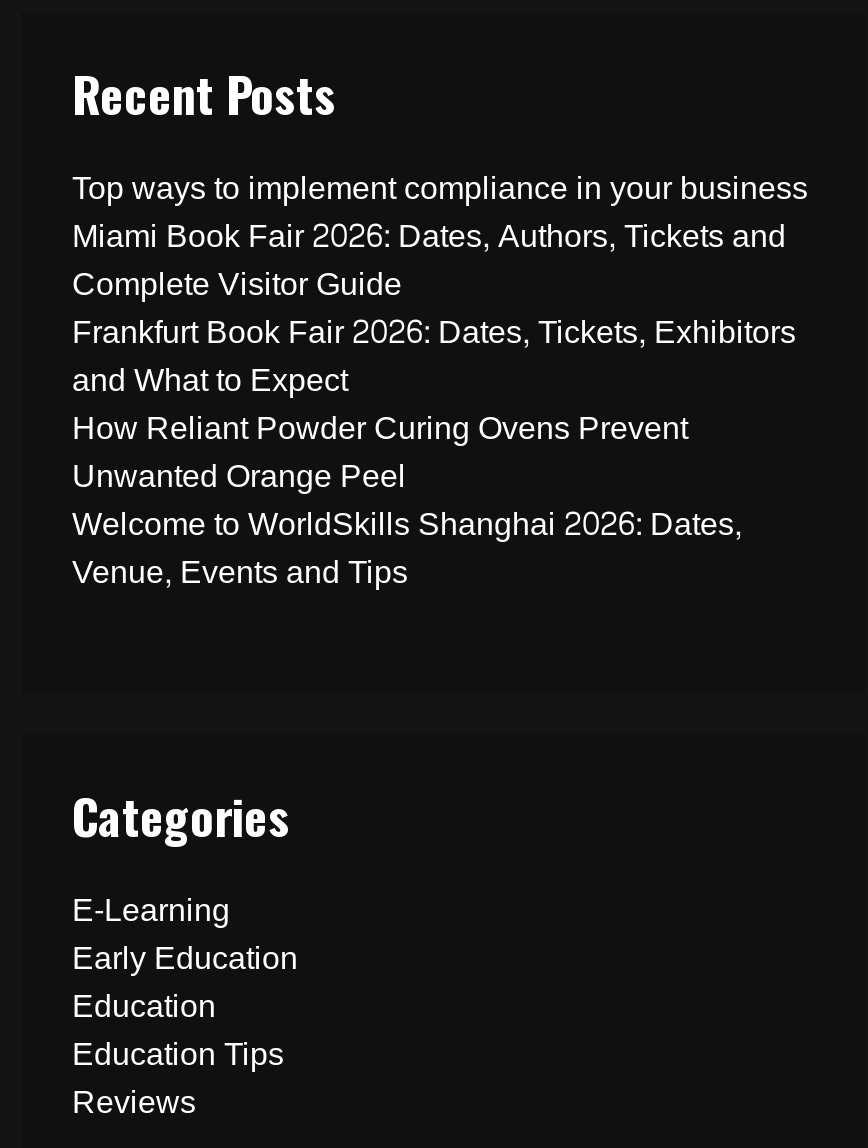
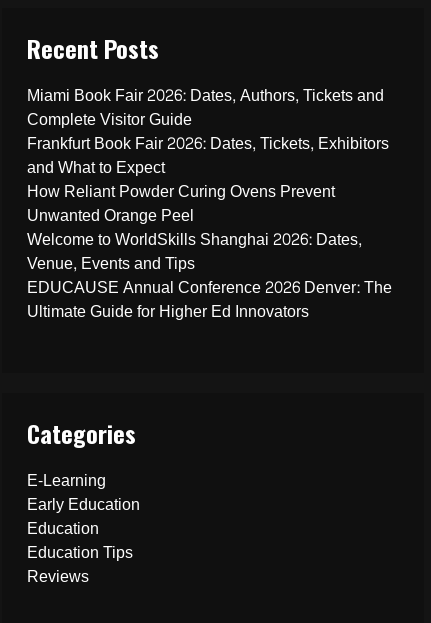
- Top ways to implement compliance in your business

moved up: Miami Book Fair 2026: Dates, Authors, Tickets and | Complete Visitor Guide | Frankfurt Book Fair 2026: Dates, Tickets, Exhibitors | and What to Expect | How Reliant Powder Curing Ovens Prevent | Unwanted Orange Peel | Welcome to WorldSkills Shanghai 2026: Dates, | Venue, Events and Tips

+ EDUCAUSE Annual Conference 2026 Denver: The
+ Ultimate Guide for Higher Ed Innovators
